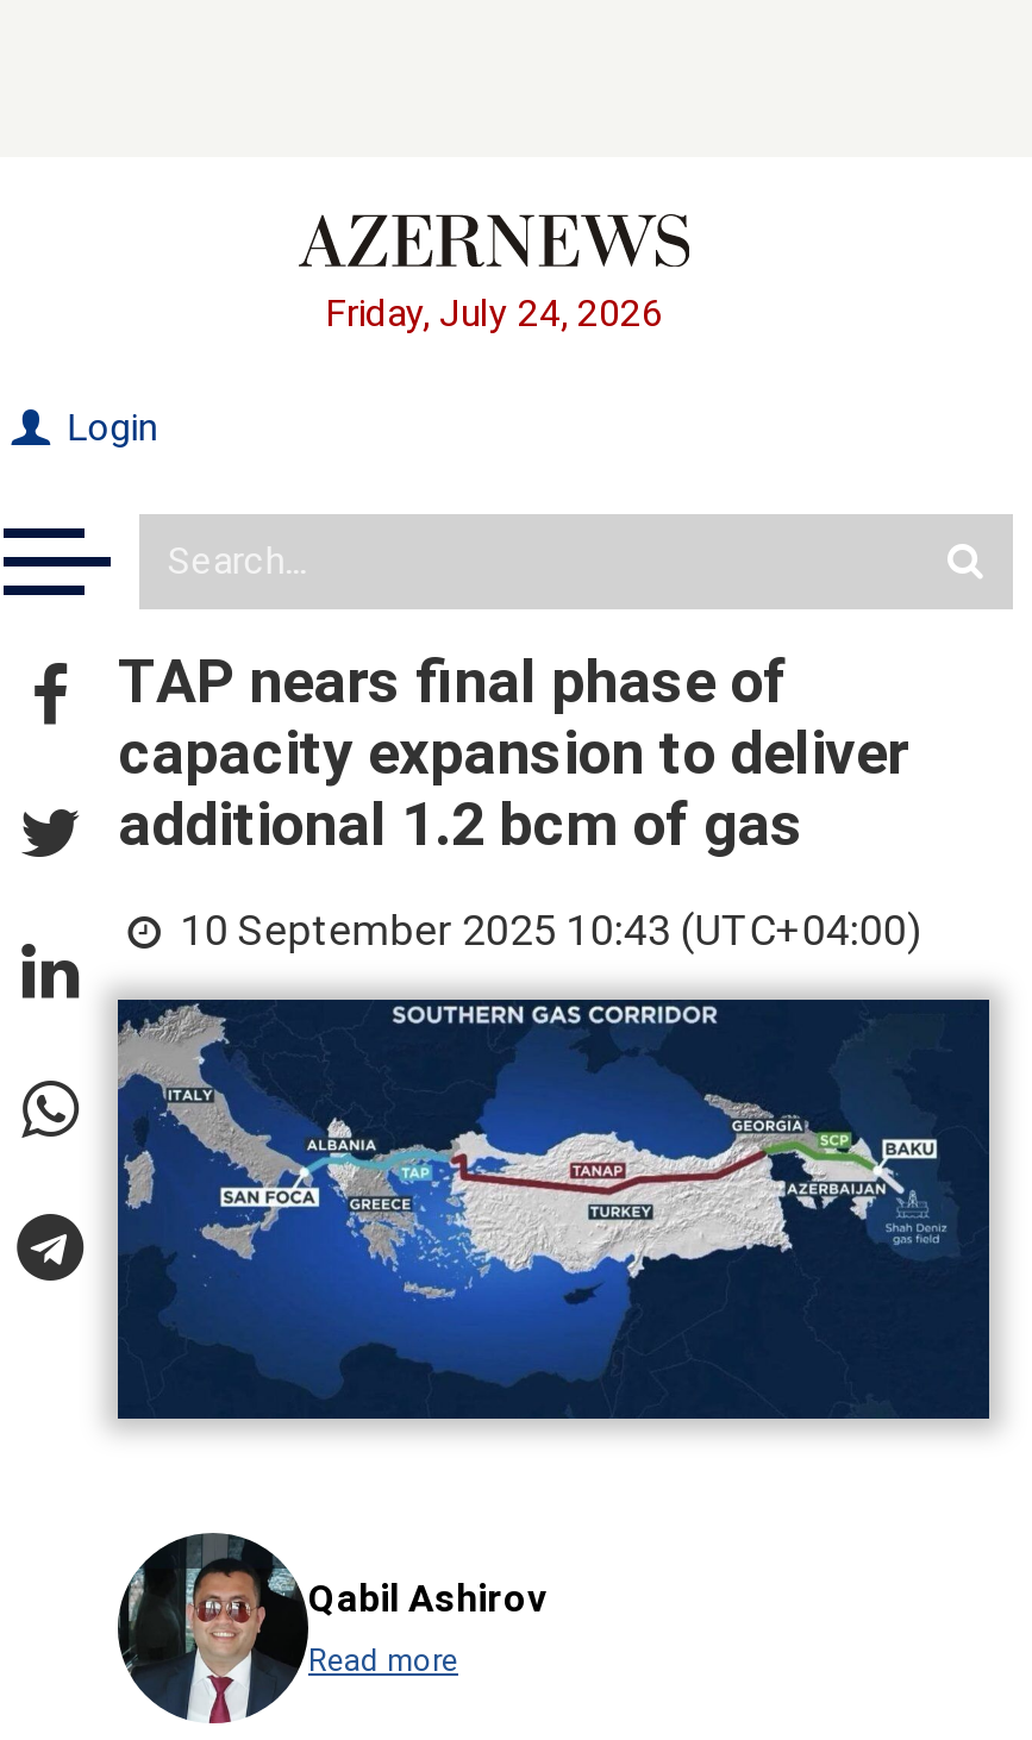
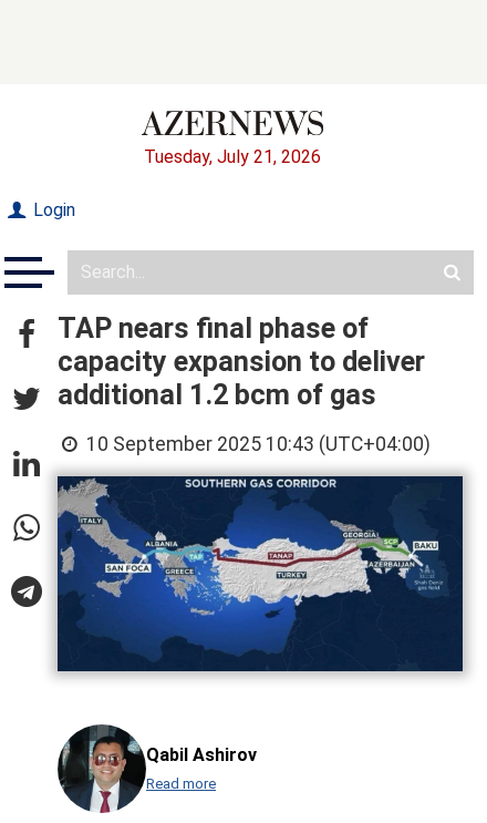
- Friday, July 24, 2026
+ Tuesday, July 21, 2026
